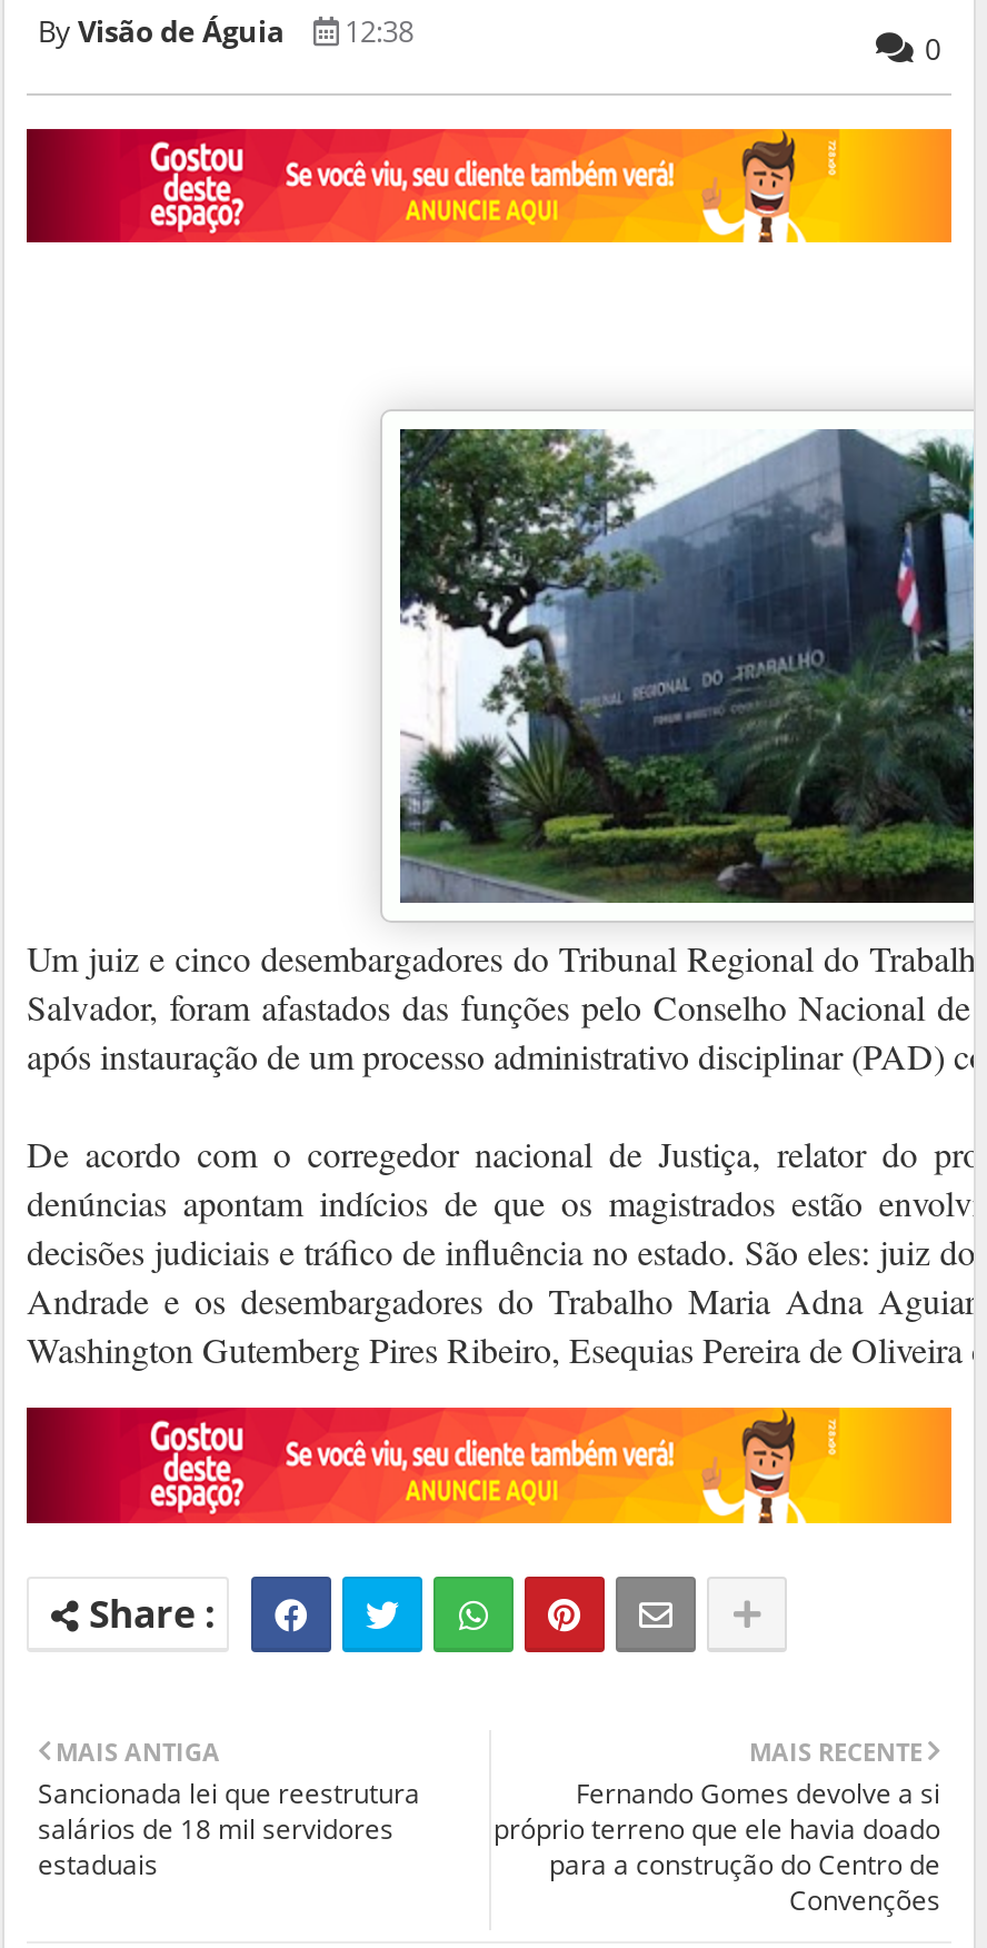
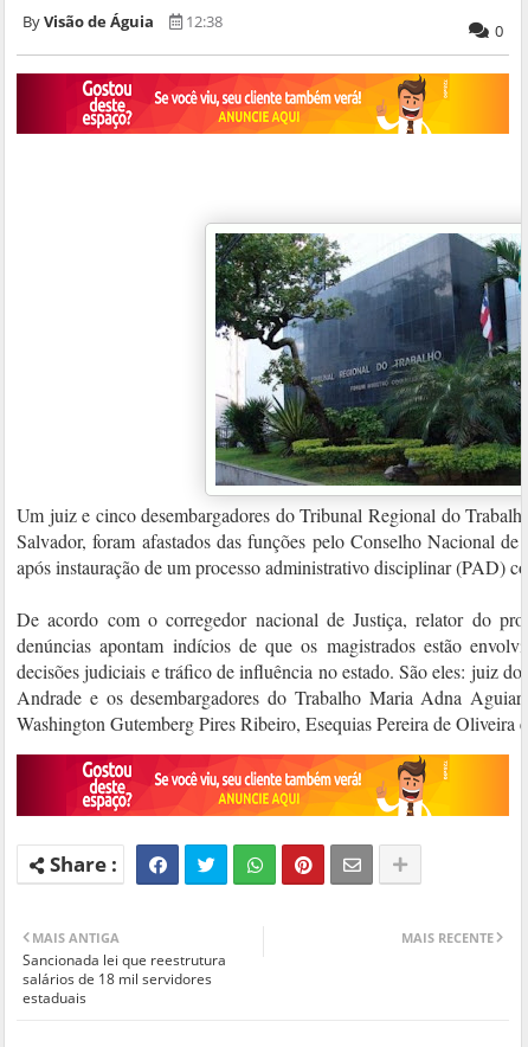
- Fernando Gomes devolve a si
- próprio terreno que ele havia doado
- para a construção do Centro de
- Convenções
